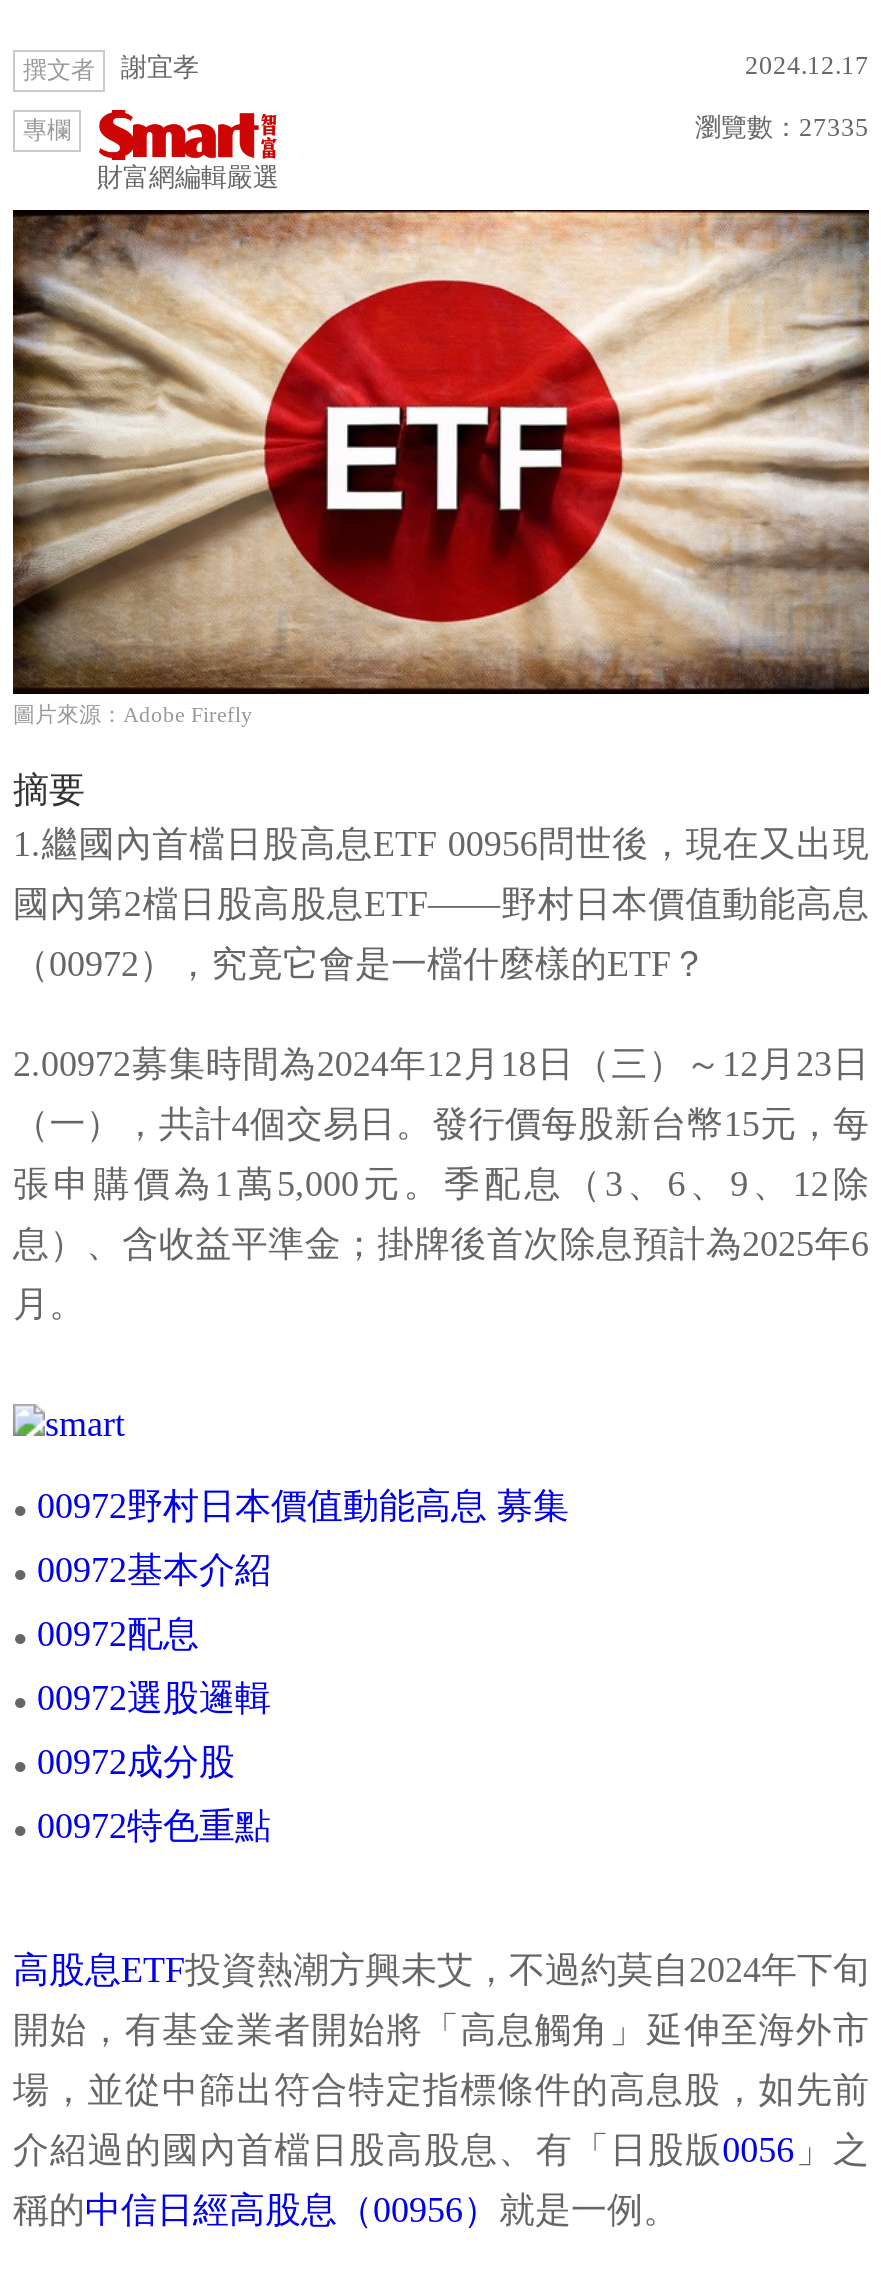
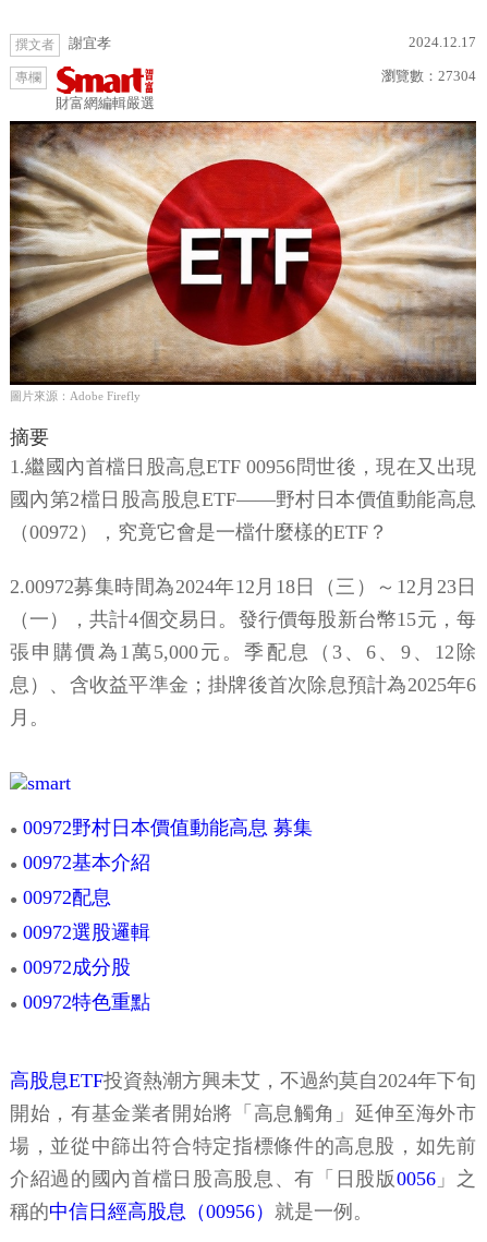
- 瀏覽數：27335
+ 瀏覽數：27304
